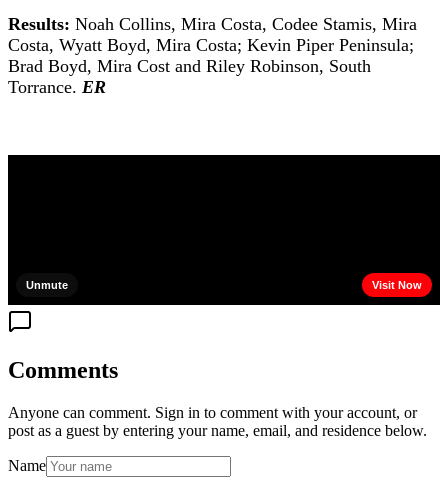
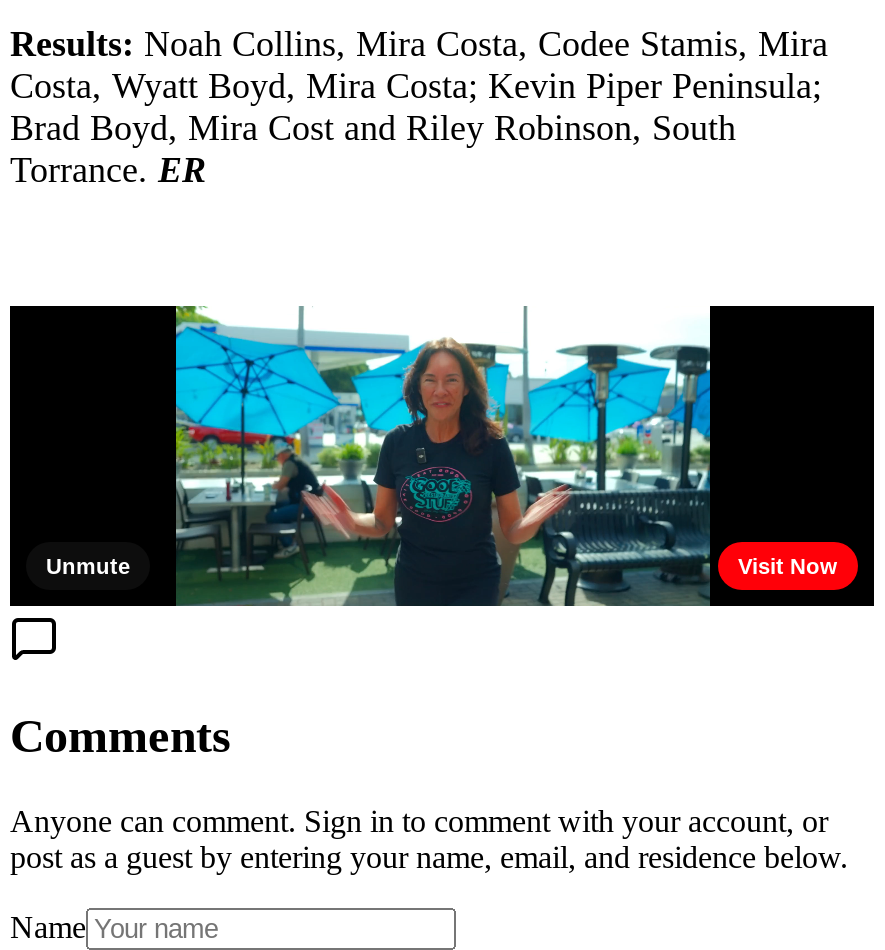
+ [image]
